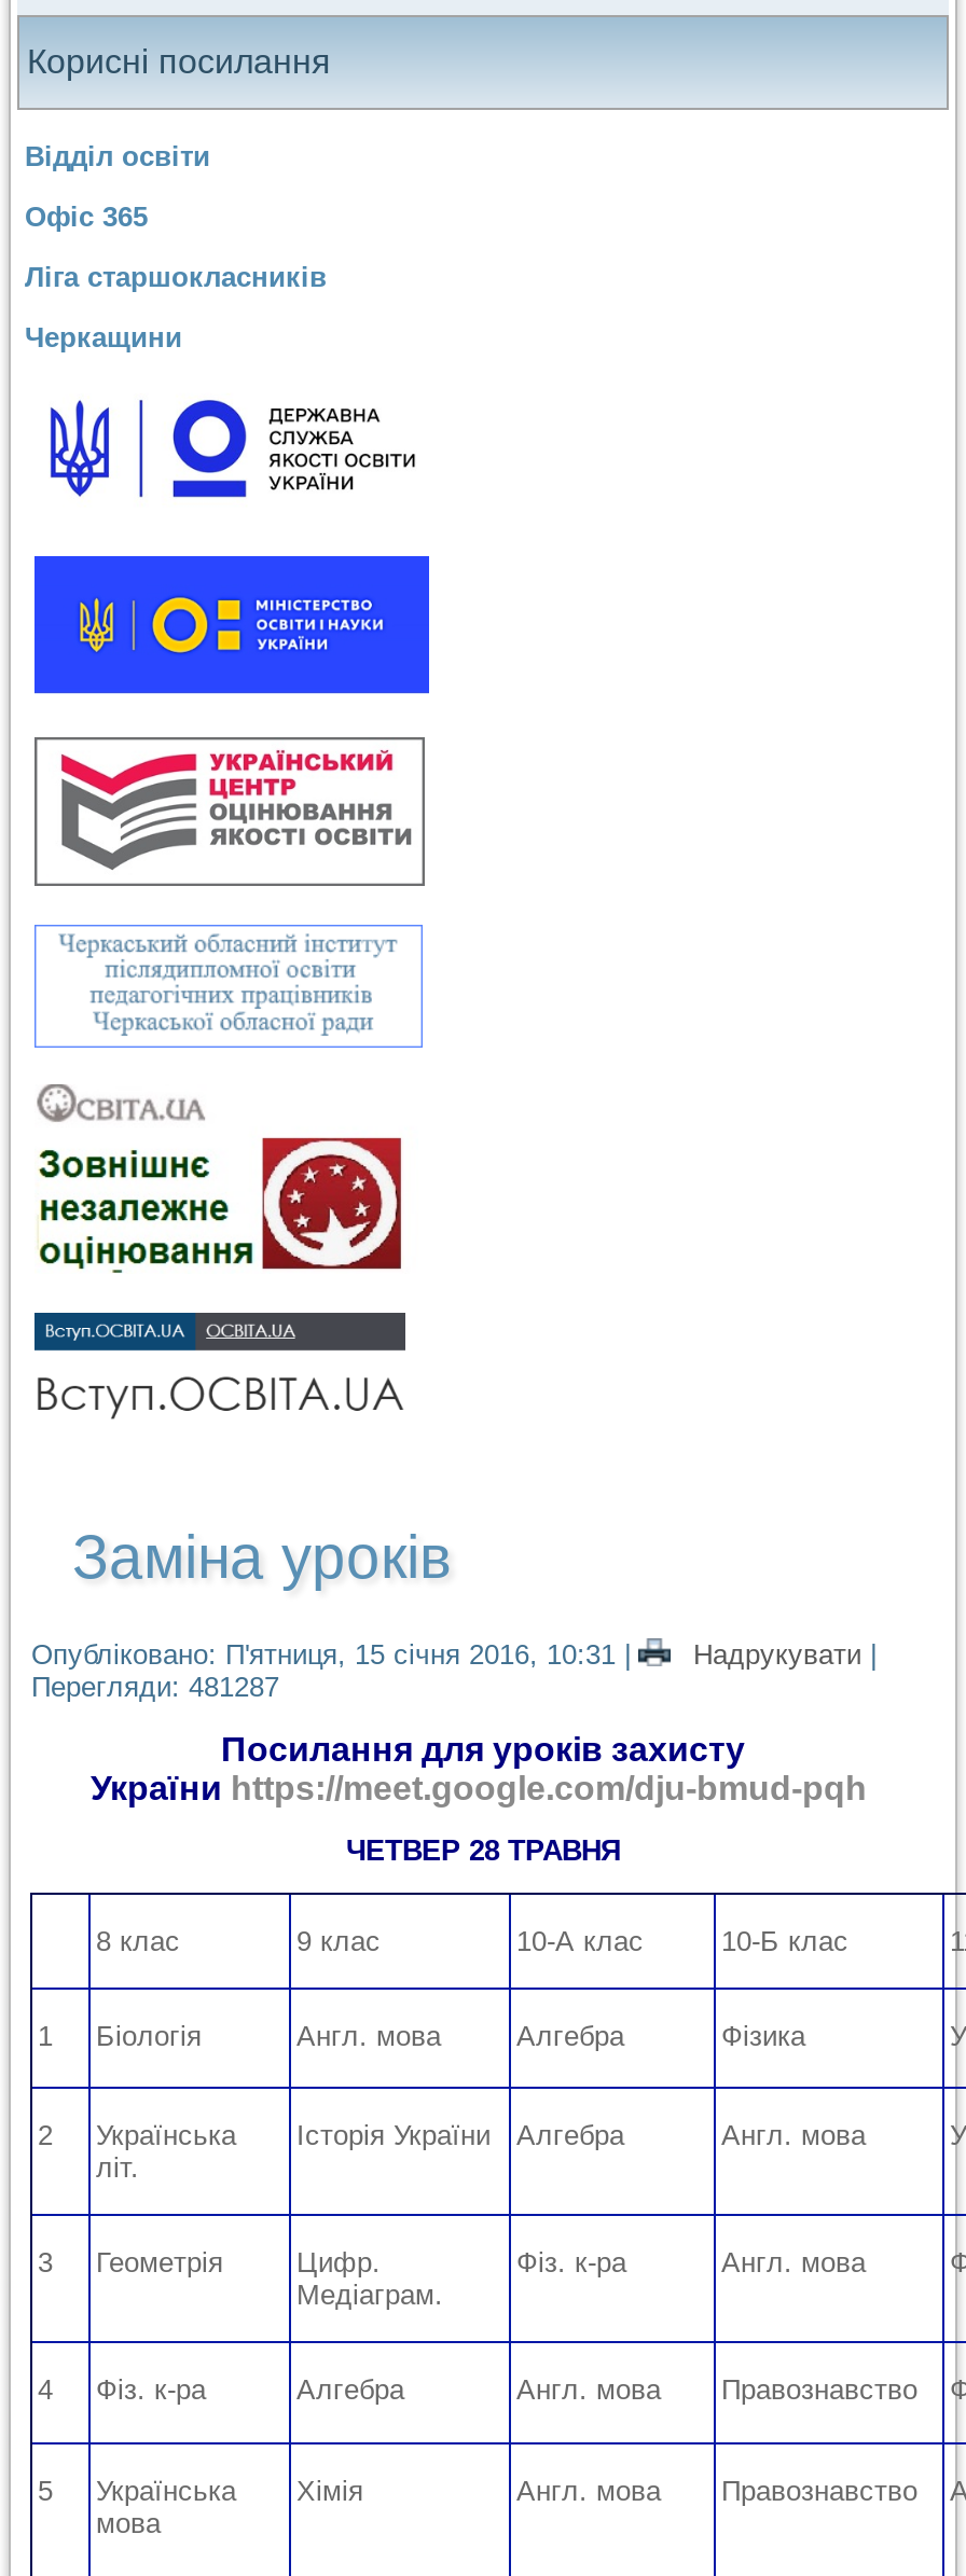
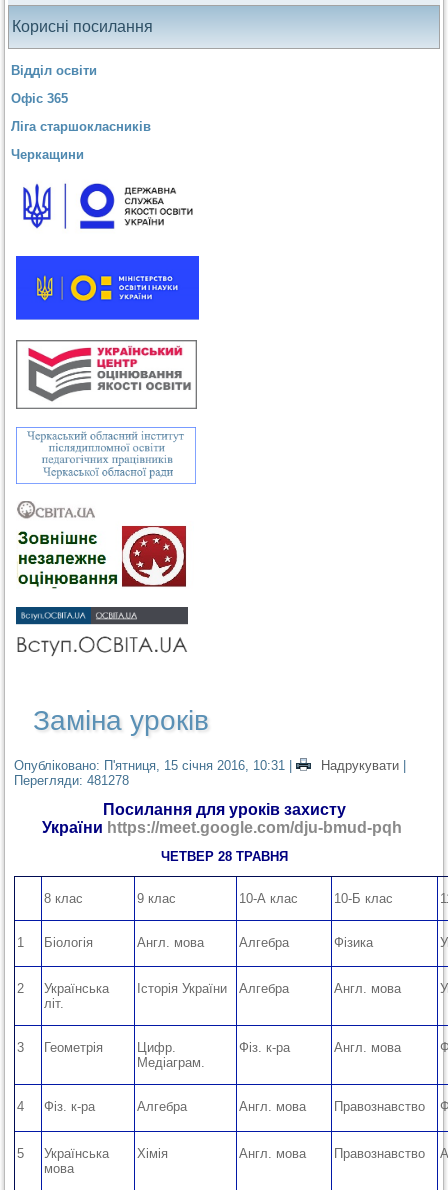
- Перегляди: 481287
+ Перегляди: 481278
